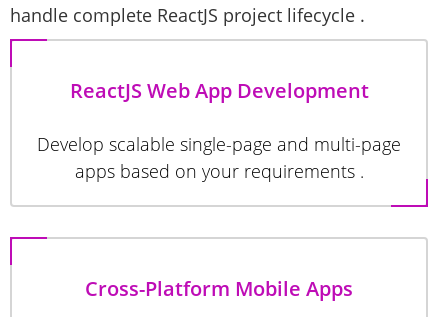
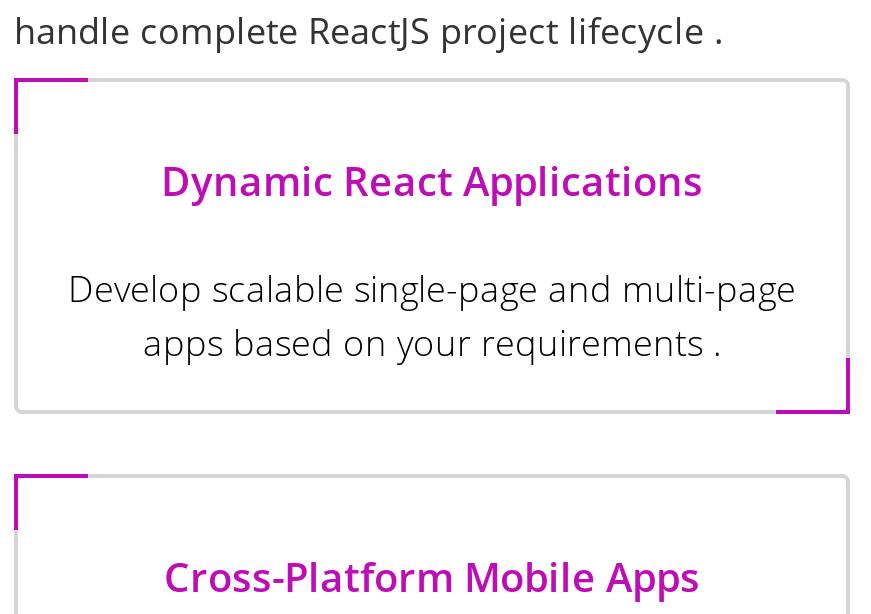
- ReactJS Web App Development
+ Dynamic React Applications
